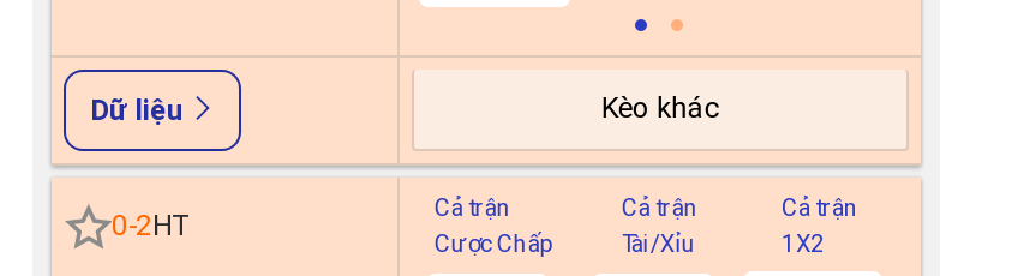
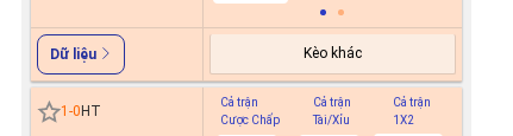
- 0-2HT
+ 1-0HT
